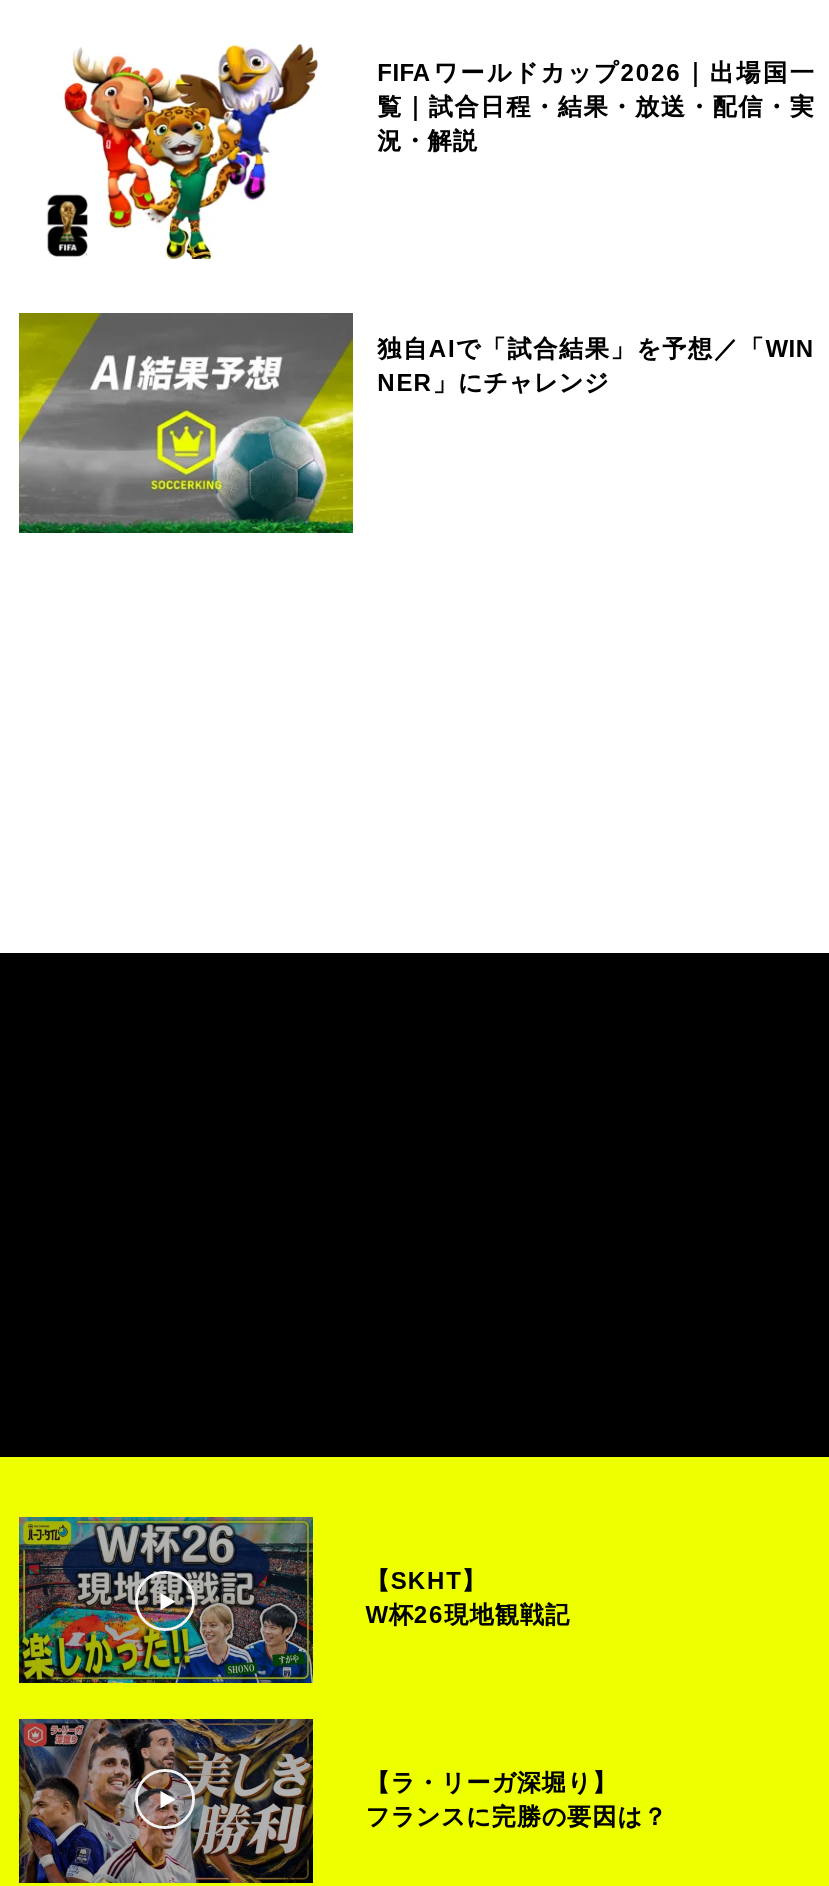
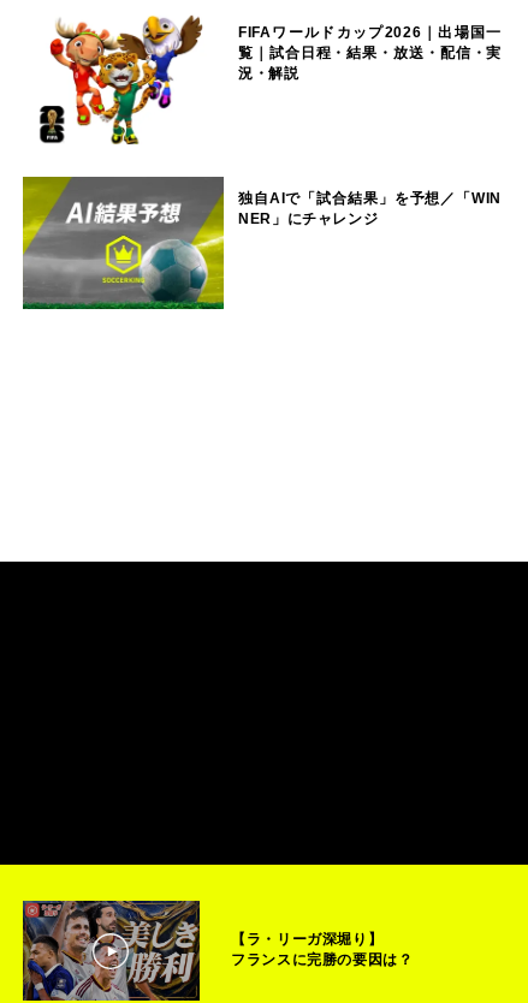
- [image]
- 【SKHT】
- W杯26現地観戦記
